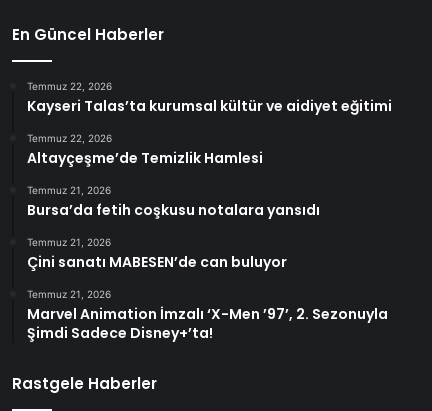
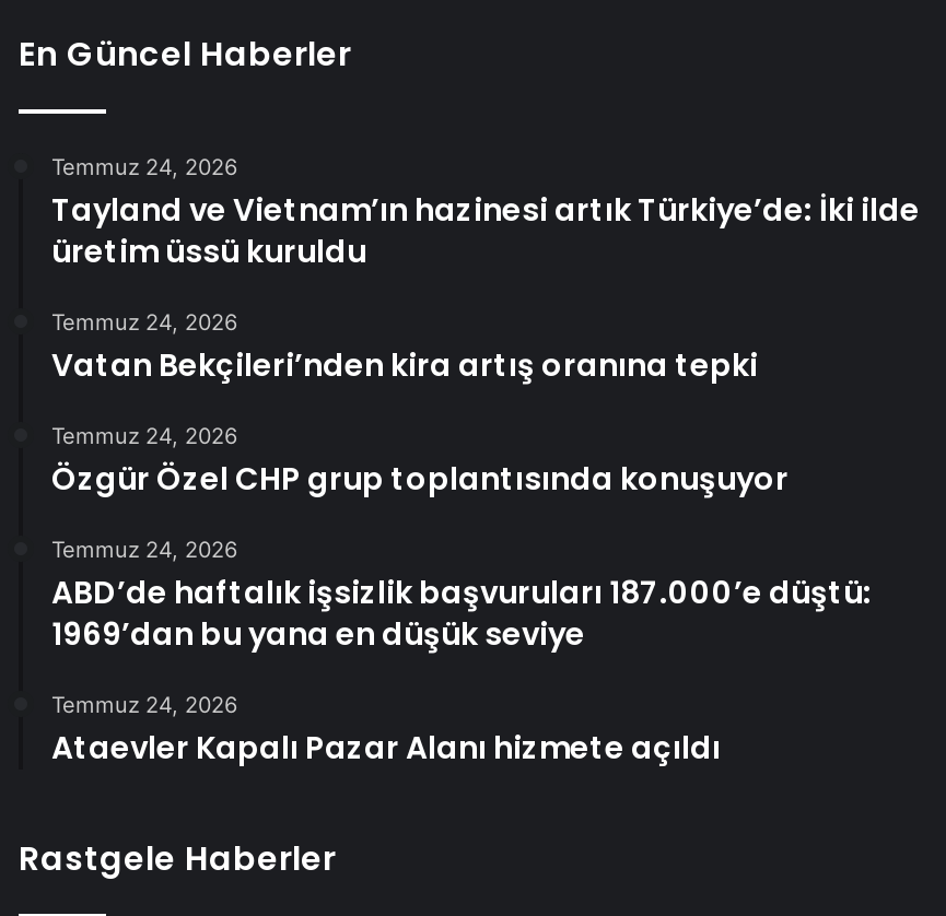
- Temmuz 22, 2026
- Kayseri Talas’ta kurumsal kültür ve aidiyet eğitimi
+ Temmuz 24, 2026
+ Tayland ve Vietnam’ın hazinesi artık Türkiye’de: İki ilde
+ üretim üssü kuruldu

- Temmuz 22, 2026
- Altayçeşme’de Temizlik Hamlesi
+ Temmuz 24, 2026
+ Vatan Bekçileri’nden kira artış oranına tepki

- Temmuz 21, 2026
- Bursa’da fetih coşkusu notalara yansıdı
+ Temmuz 24, 2026
+ Özgür Özel CHP grup toplantısında konuşuyor

- Temmuz 21, 2026
- Çini sanatı MABESEN’de can buluyor
+ Temmuz 24, 2026
+ ABD’de haftalık işsizlik başvuruları 187.000’e düştü:
+ 1969’dan bu yana en düşük seviye

- Temmuz 21, 2026
- Marvel Animation İmzalı ‘X-Men ’97’, 2. Sezonuyla
- Şimdi Sadece Disney+’ta!
+ Temmuz 24, 2026
+ Ataevler Kapalı Pazar Alanı hizmete açıldı
